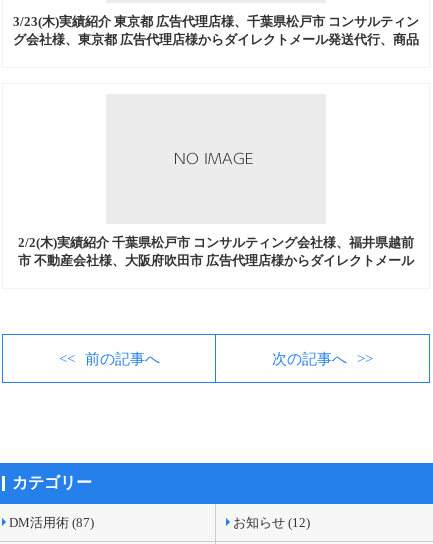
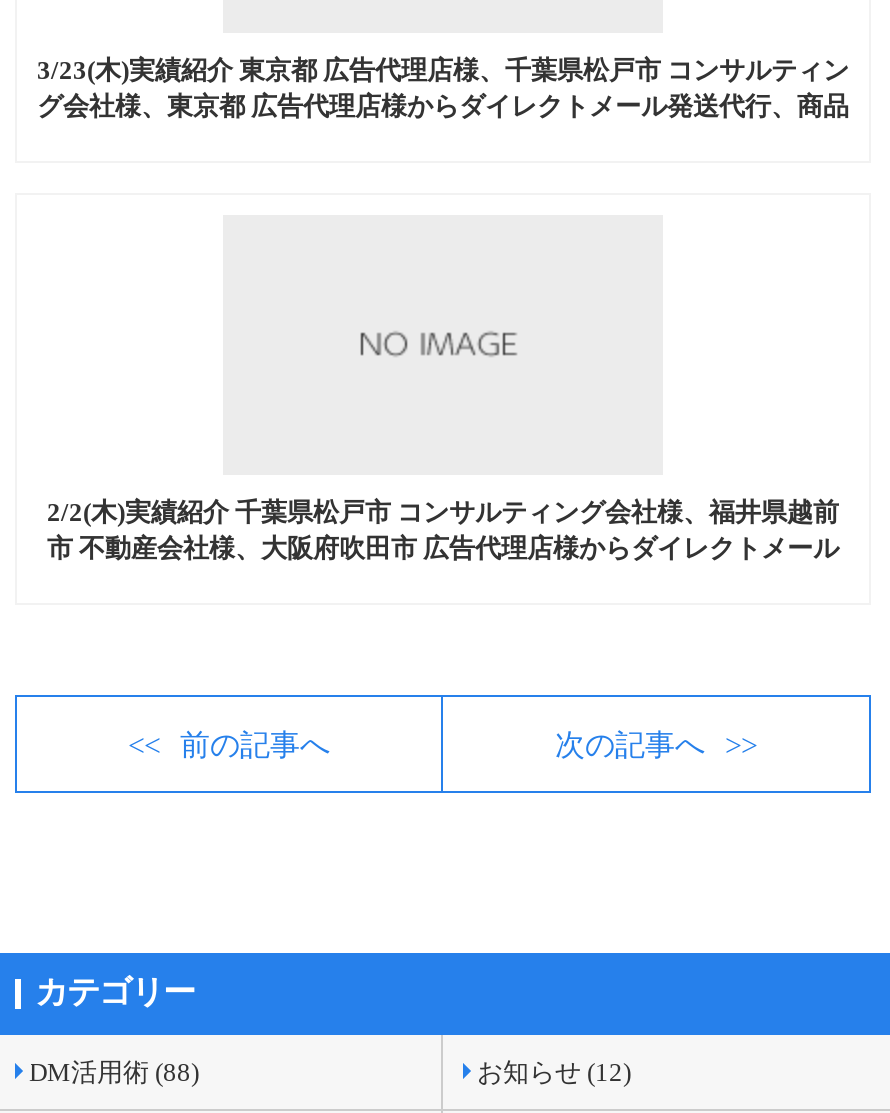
- DM活用術 (87)
+ DM活用術 (88)
